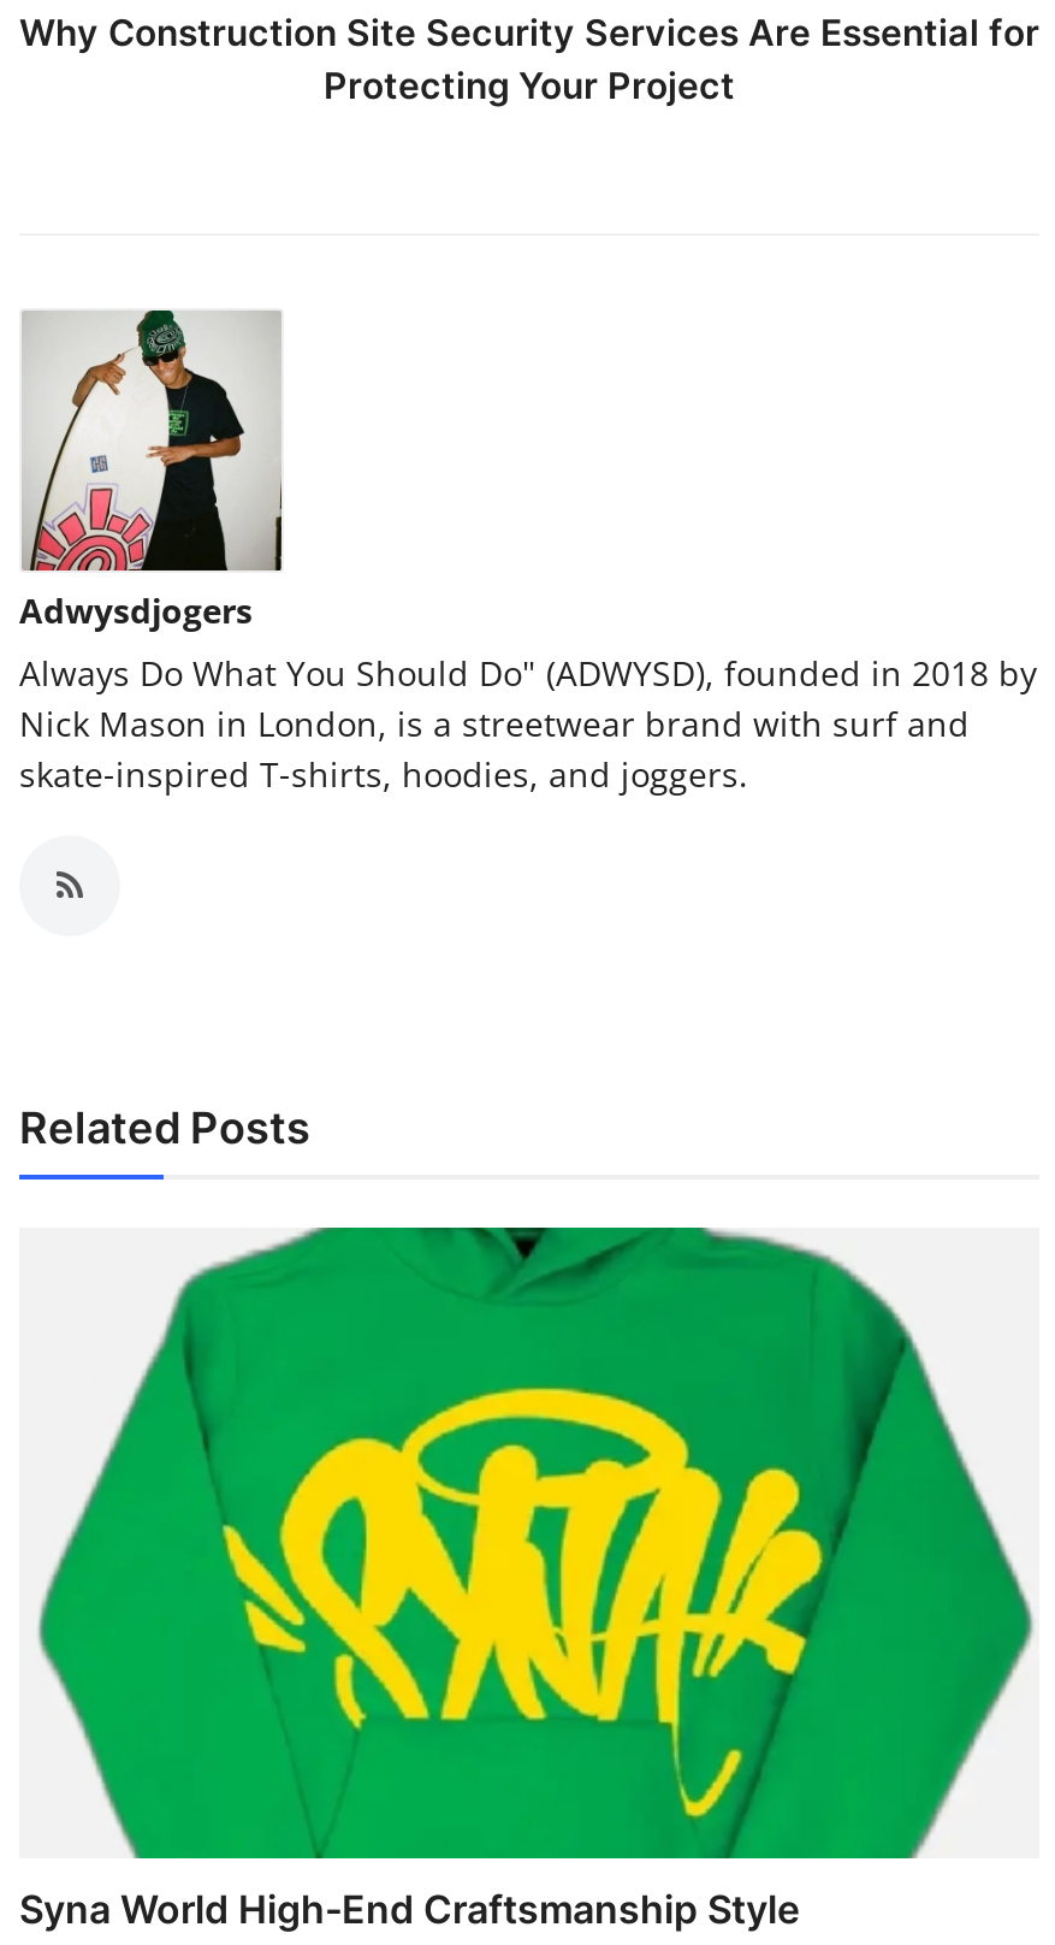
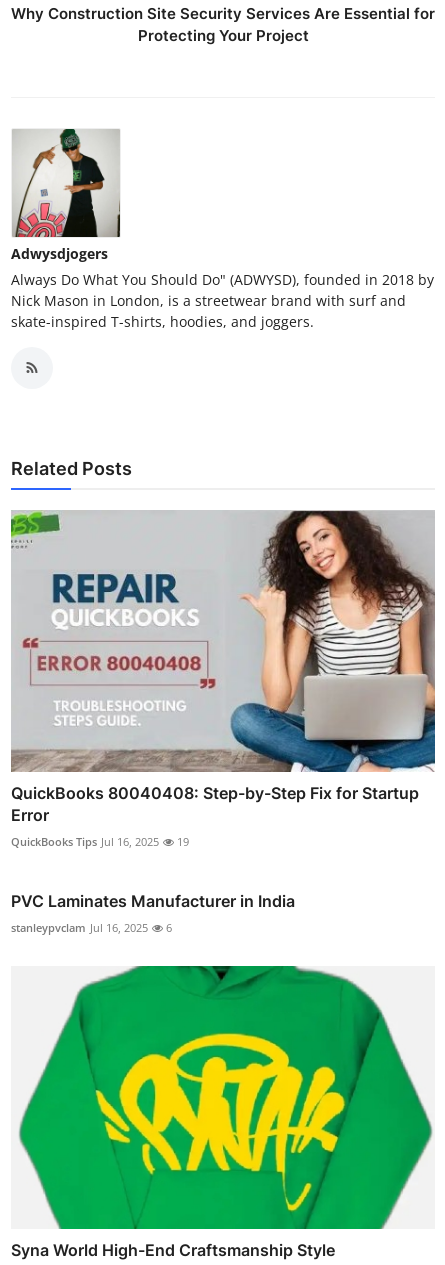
+ [image]
+ QuickBooks 80040408: Step-by-Step Fix for Startup
+ Error
+ QuickBooks Tips Jul 16, 2025
+ 19
+ PVC Laminates Manufacturer in India
+ stanleypvclam Jul 16, 2025
+ 6
